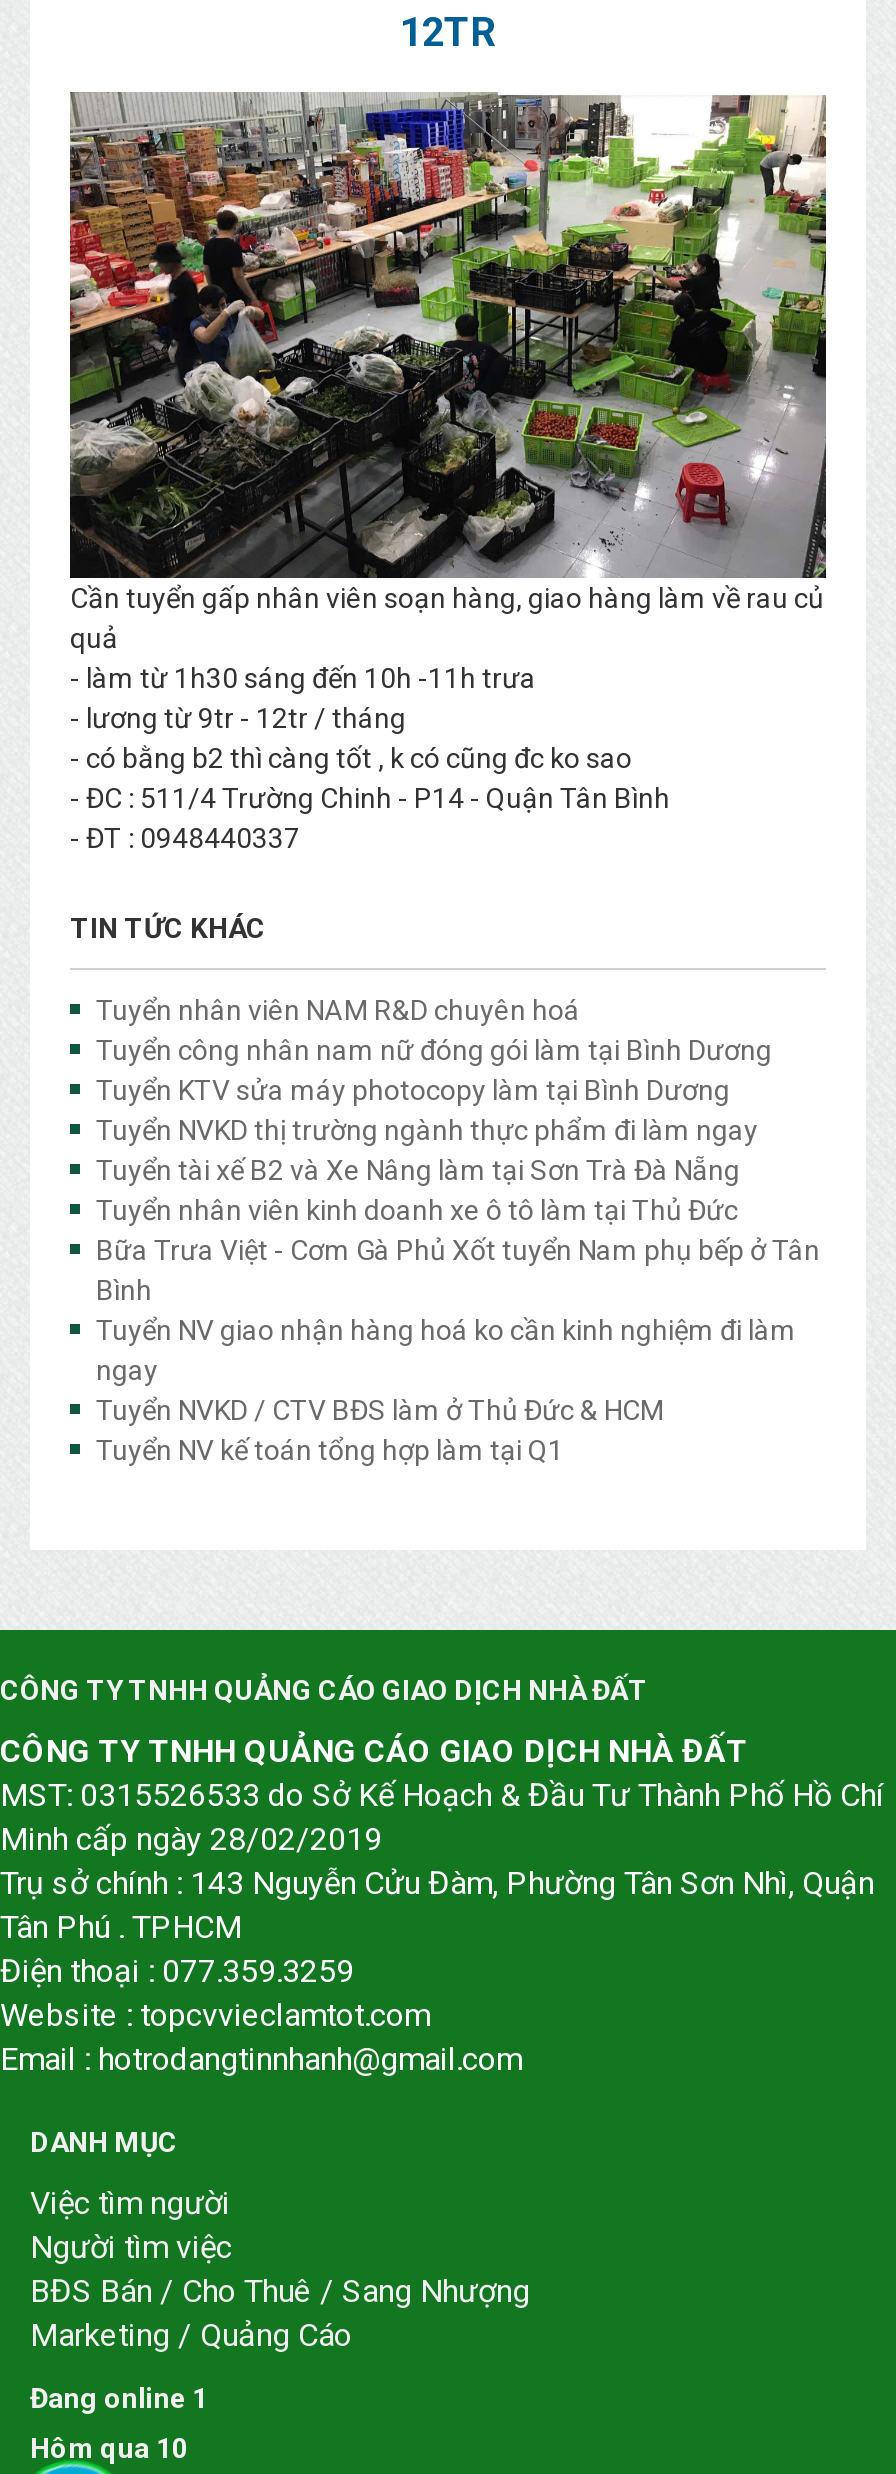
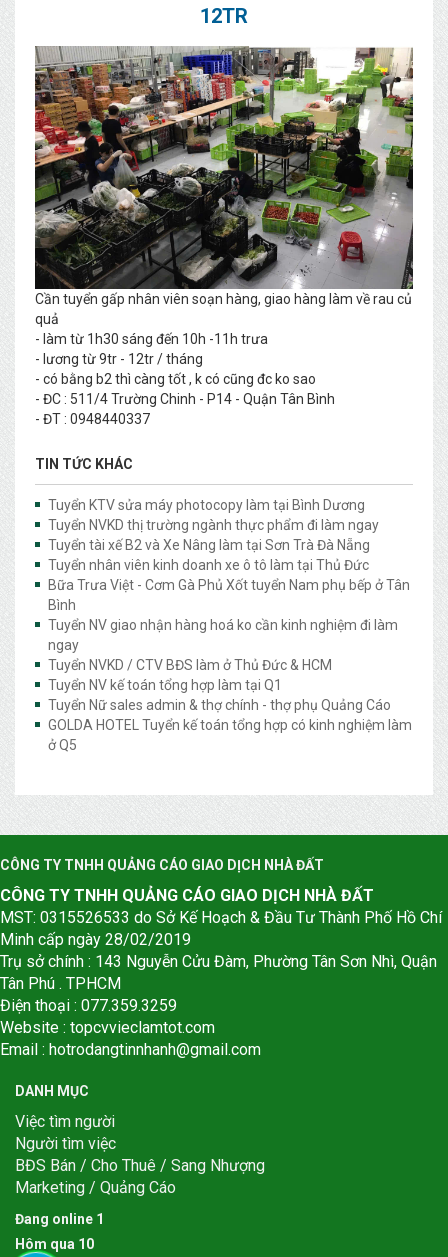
- Tuyển nhân viên NAM R&D chuyên hoá
- Tuyển công nhân nam nữ đóng gói làm tại Bình Dương

moved up: Tuyển KTV sửa máy photocopy làm tại Bình Dương | Tuyển NVKD thị trường ngành thực phẩm đi làm ngay | Tuyển tài xế B2 và Xe Nâng làm tại Sơn Trà Đà Nẵng | ... | Tuyển NVKD / CTV BĐS làm ở Thủ Đức & HCM | Tuyển NV kế toán tổng hợp làm tại Q1

+ Tuyển Nữ sales admin & thợ chính - thợ phụ Quảng Cáo
+ GOLDA HOTEL Tuyển kế toán tổng hợp có kinh nghiệm làm
+ ở Q5
